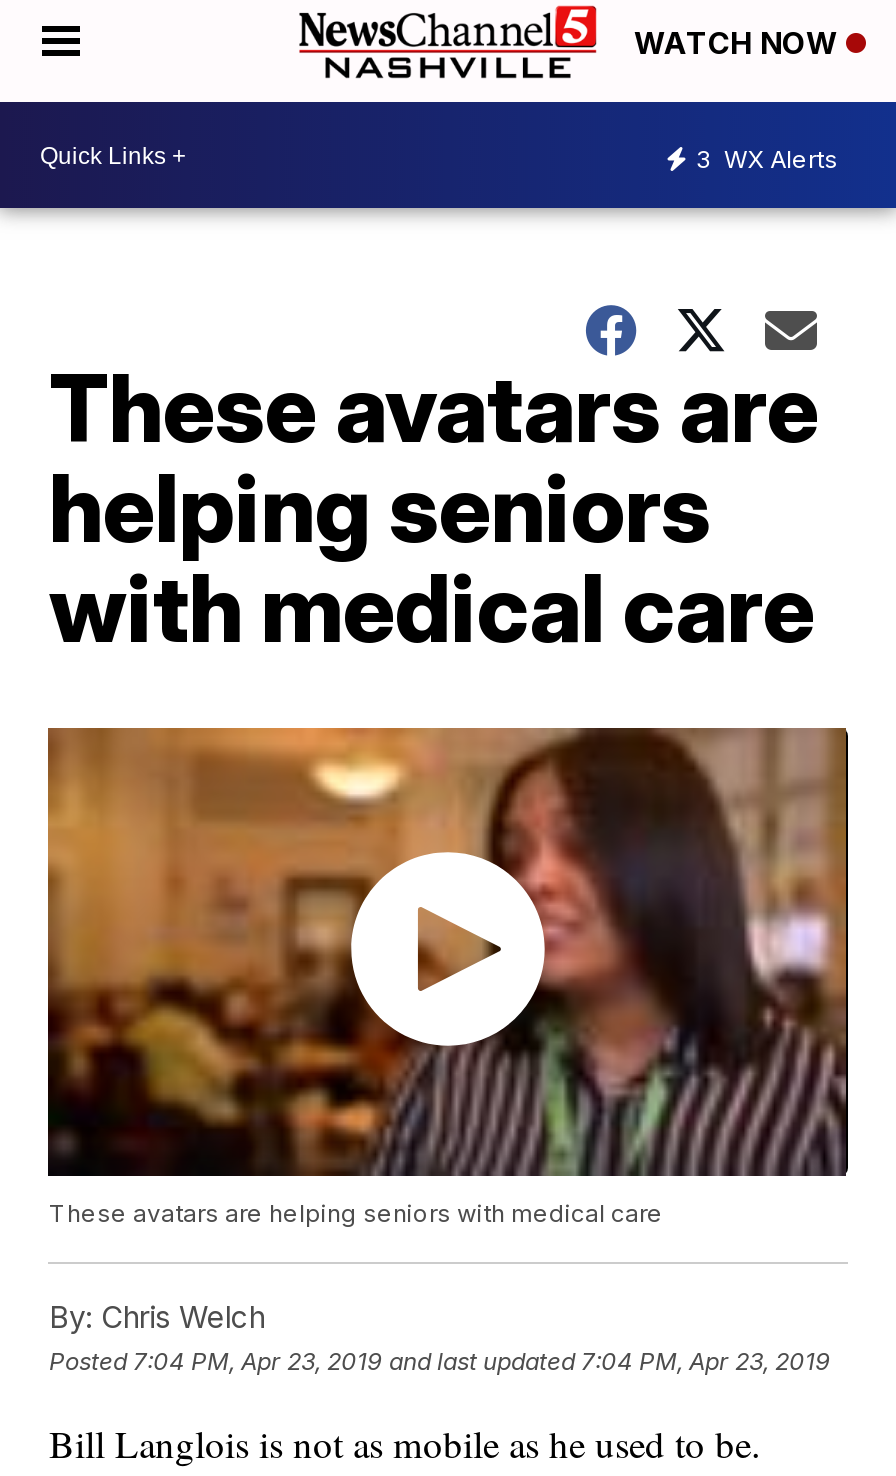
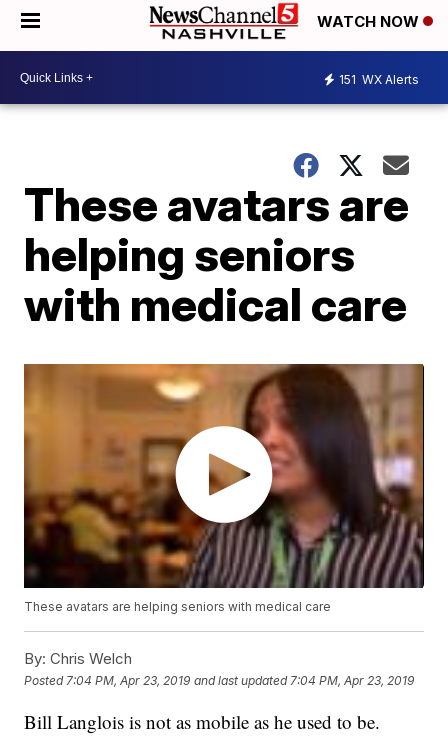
- 3 WX Alerts
+ 151 WX Alerts
